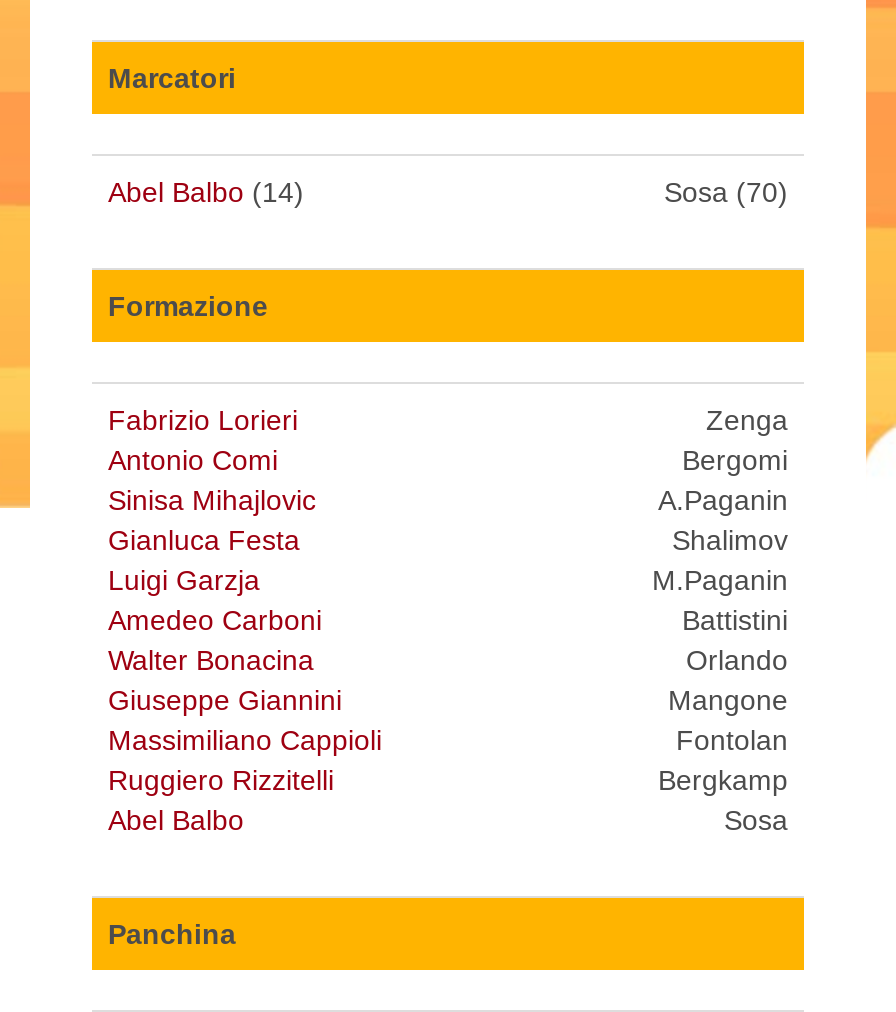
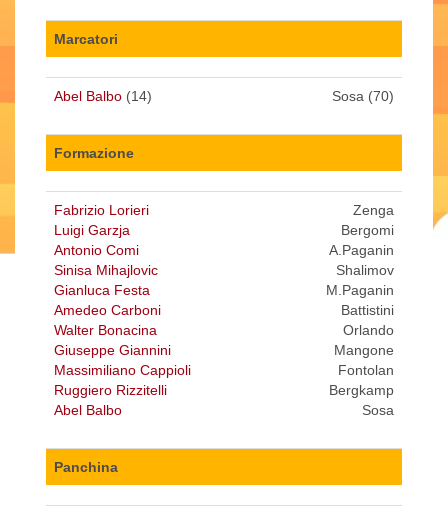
moved down: Antonio Comi | Sinisa Mihajlovic | Gianluca Festa

moved up: Luigi Garzja
